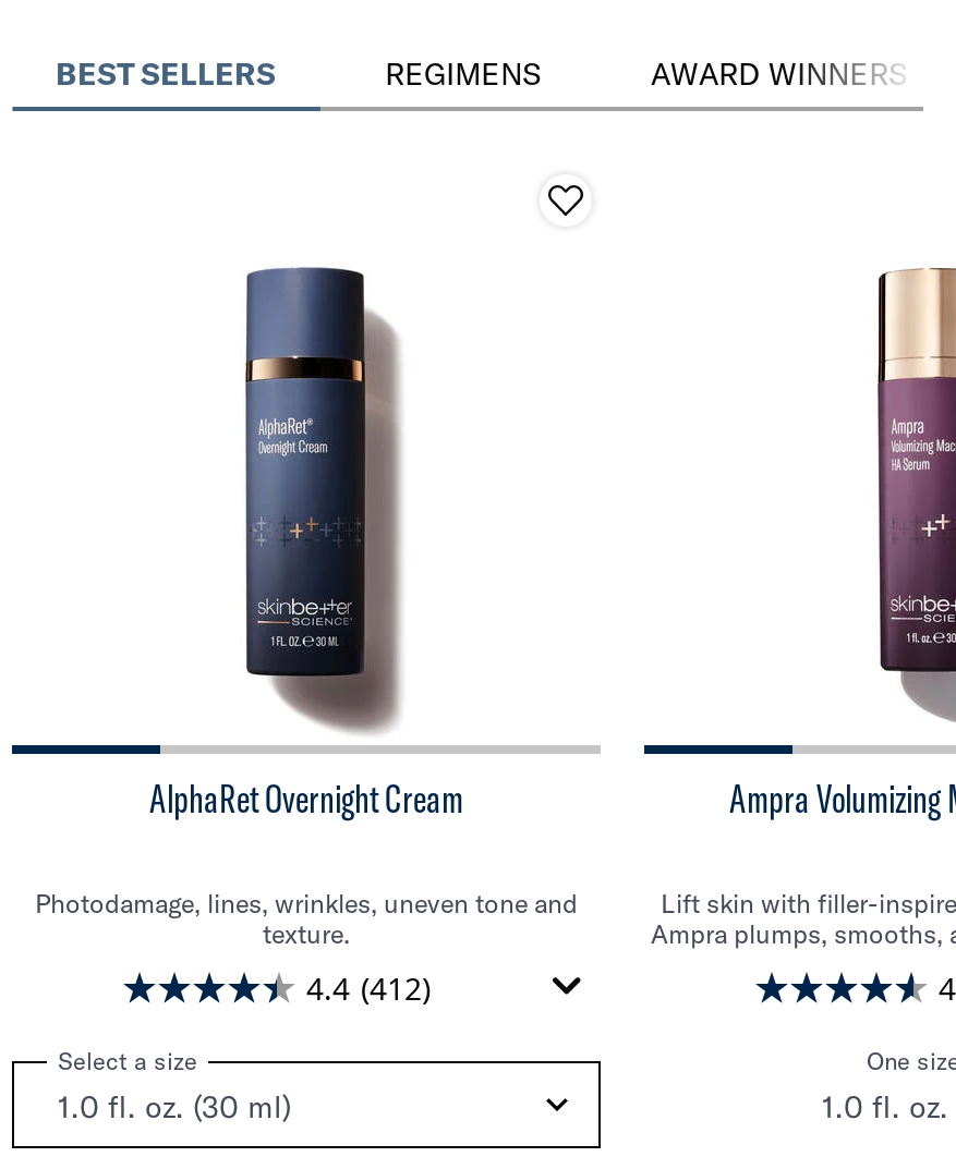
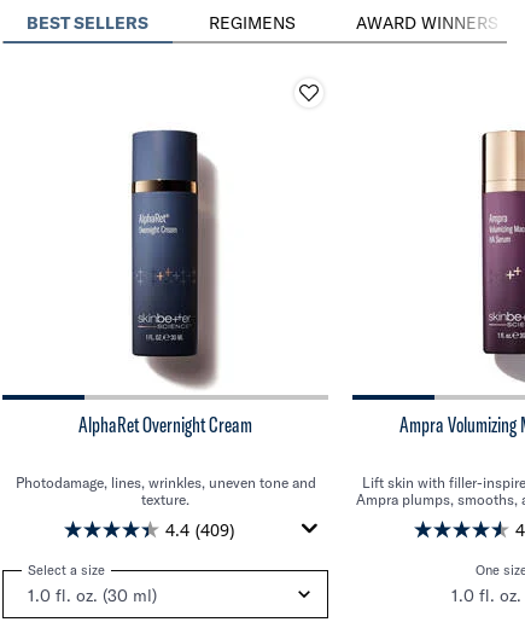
- 4.4 (412)
+ 4.4 (409)
